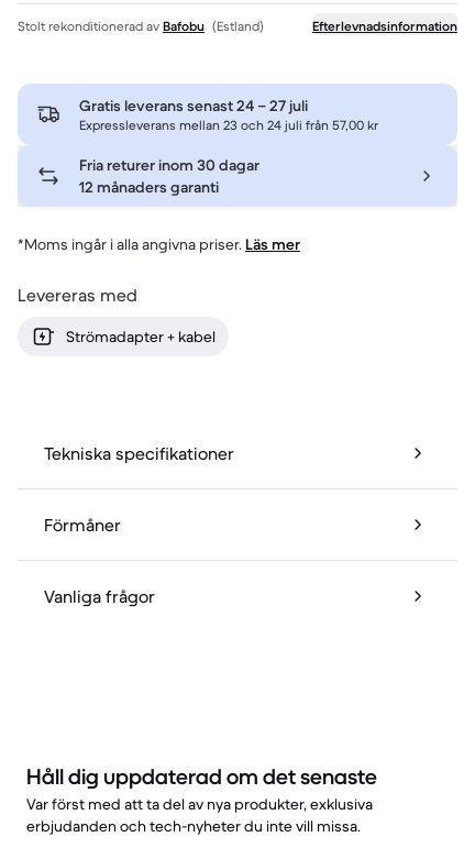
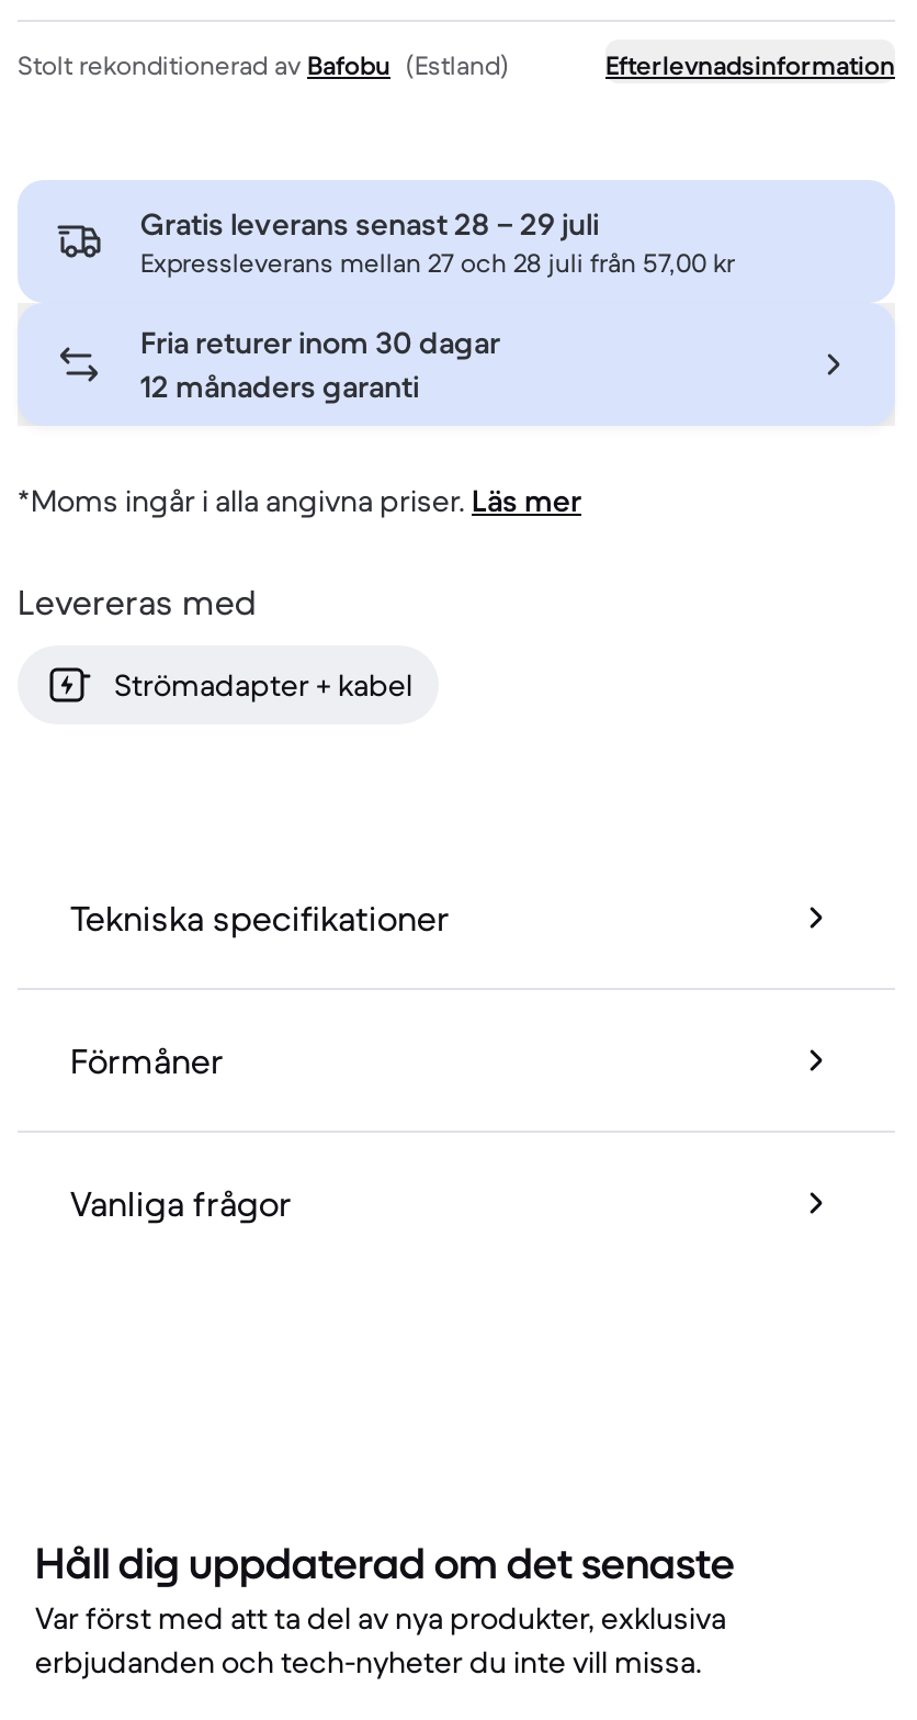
- Gratis leverans senast 24 – 27 juli
+ Gratis leverans senast 28 – 29 juli

- Expressleverans mellan 23 och 24 juli från 57,00 kr
+ Expressleverans mellan 27 och 28 juli från 57,00 kr
